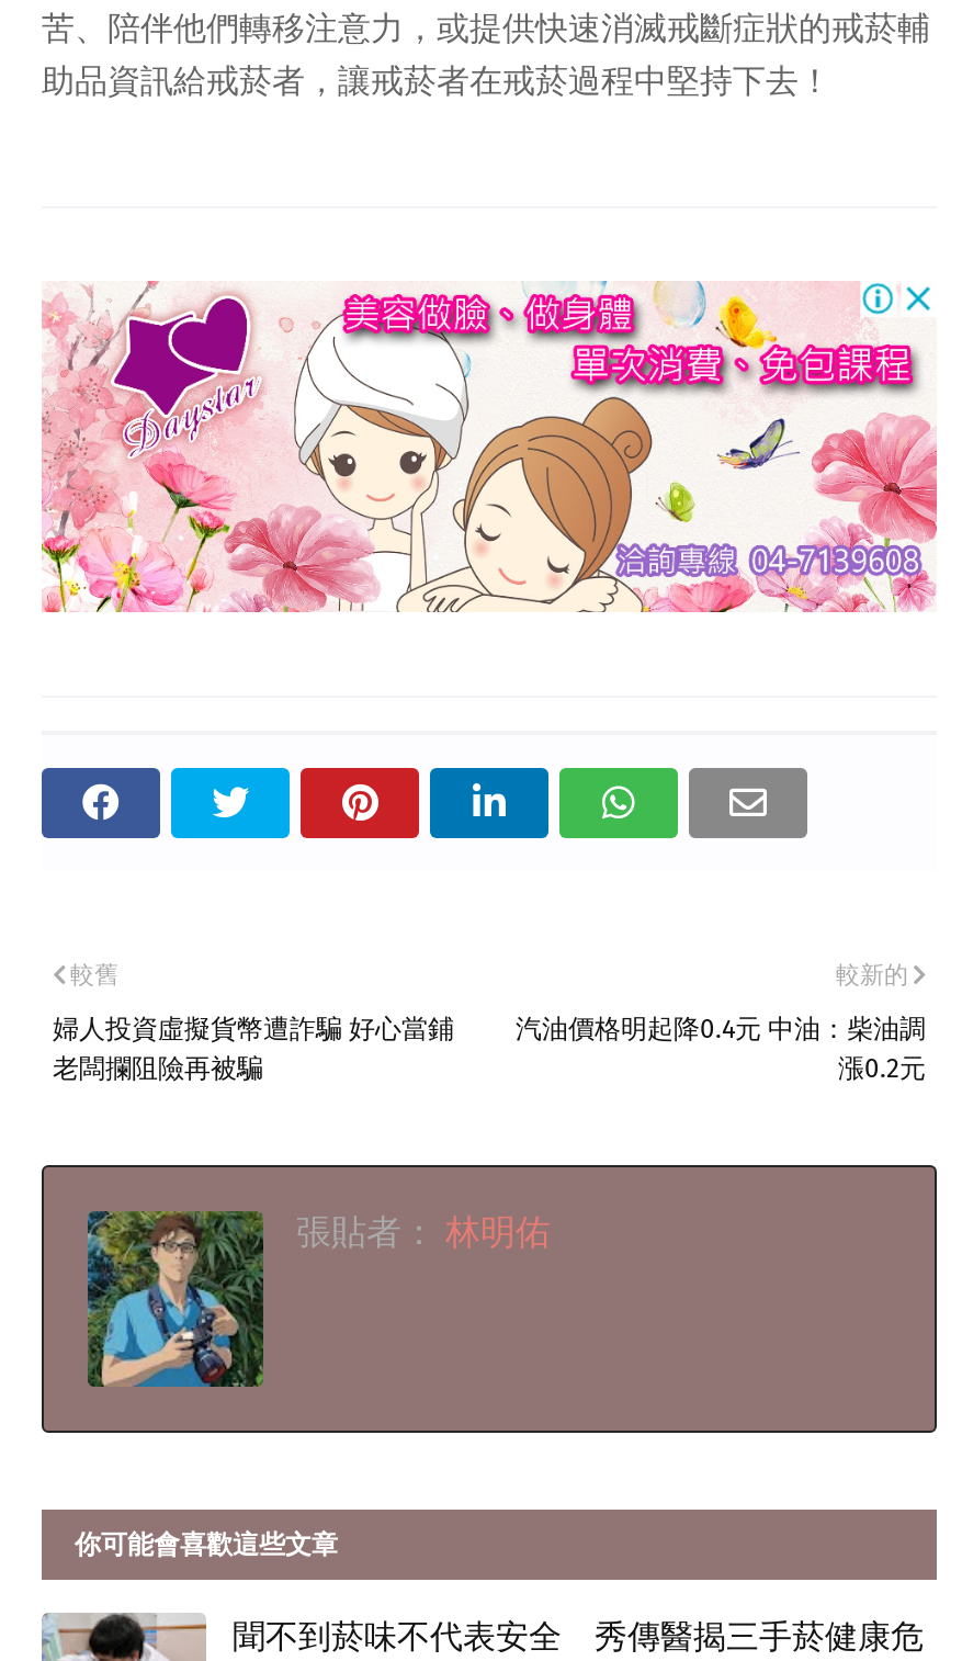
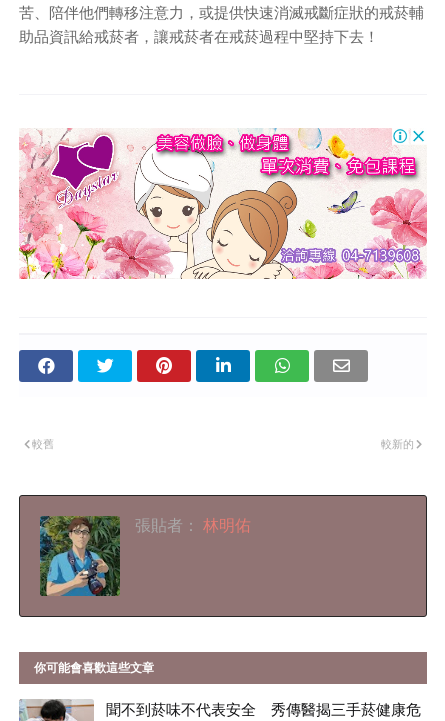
- 婦人投資虛擬貨幣遭詐騙 好心當鋪
- 老闆攔阻險再被騙

- 汽油價格明起降0.4元 中油：柴油調
- 漲0.2元
